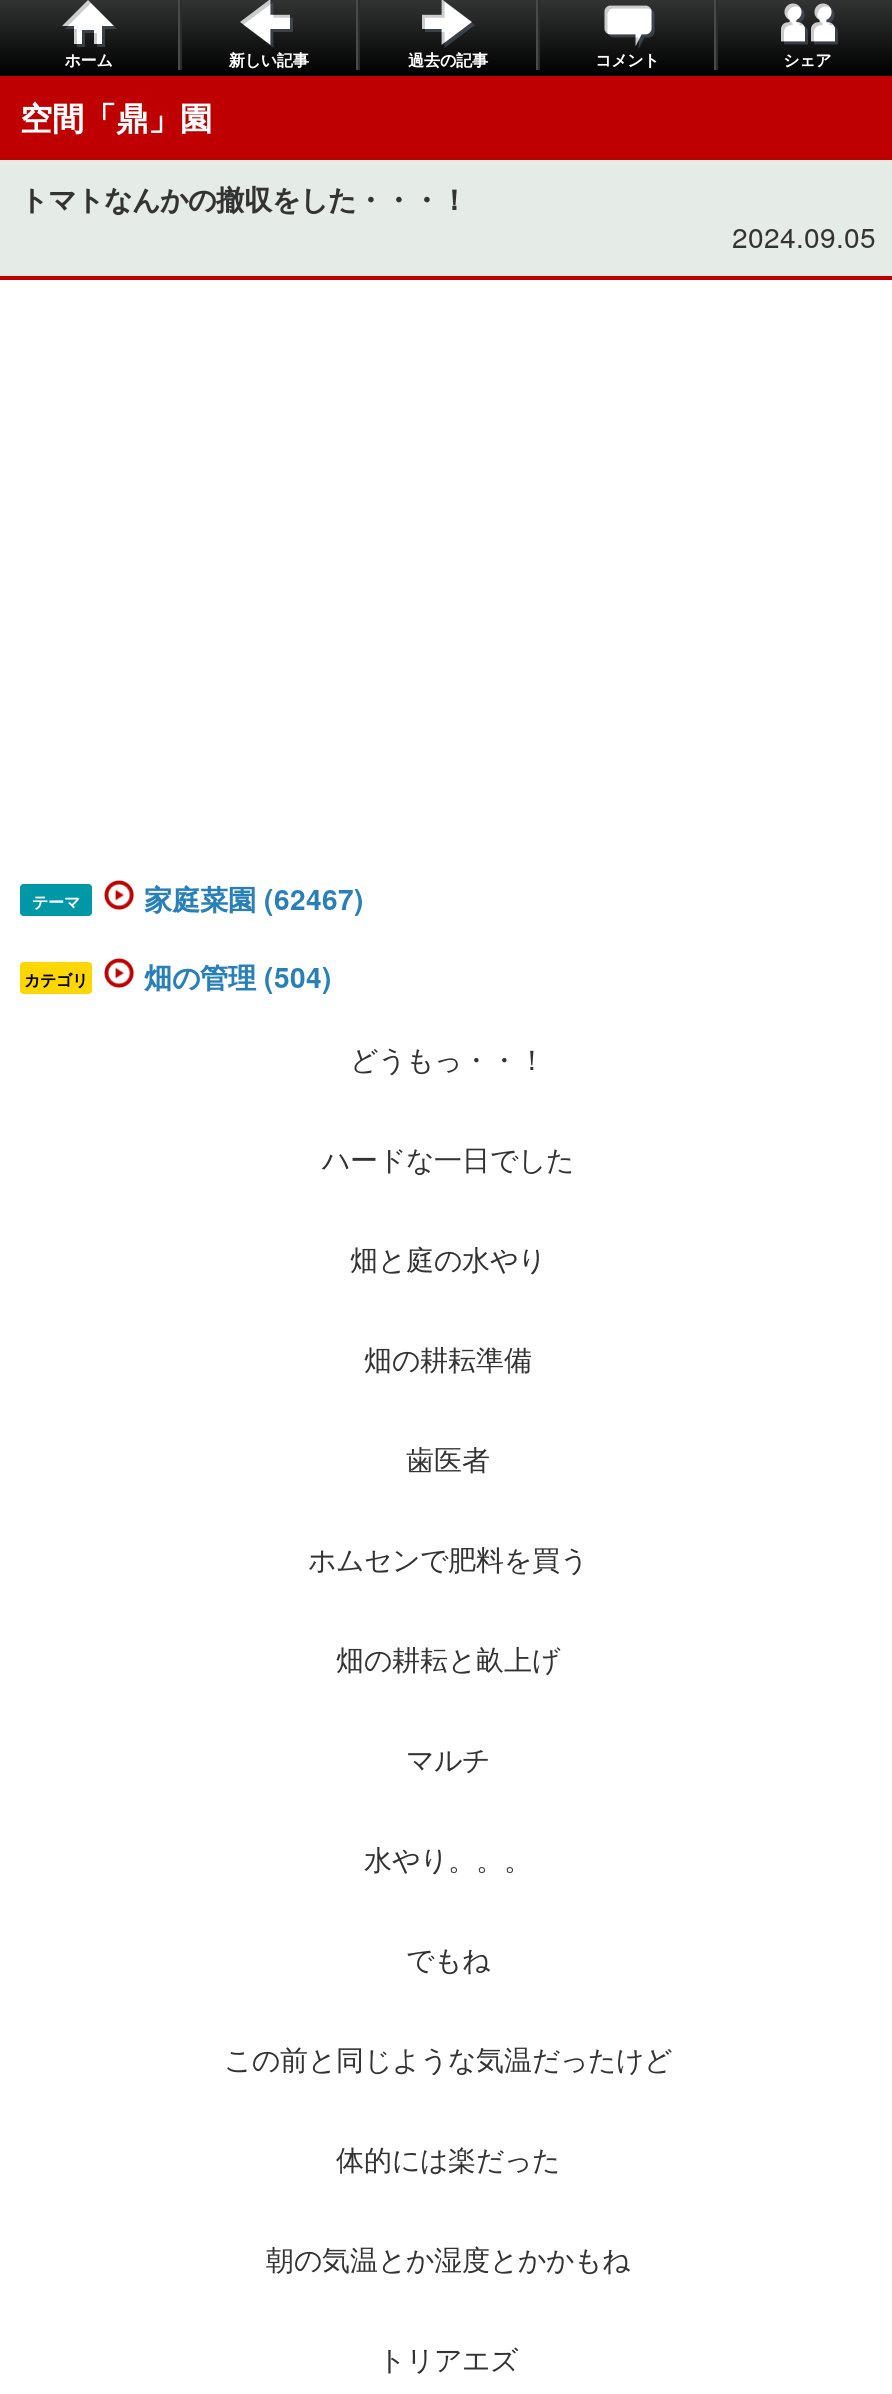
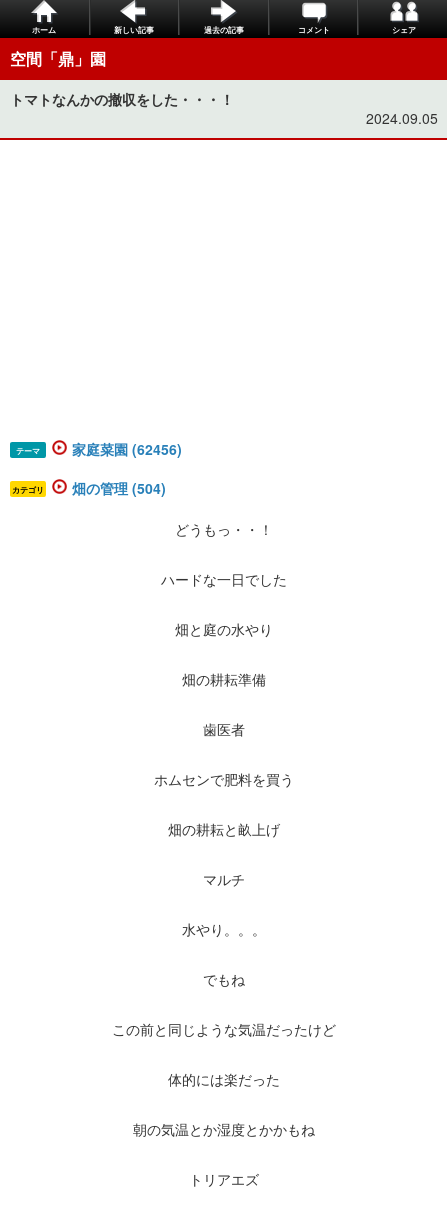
- 家庭菜園 (62467)
+ 家庭菜園 (62456)
